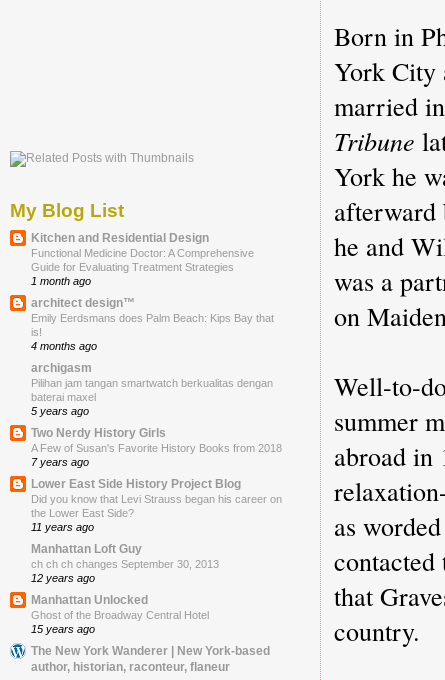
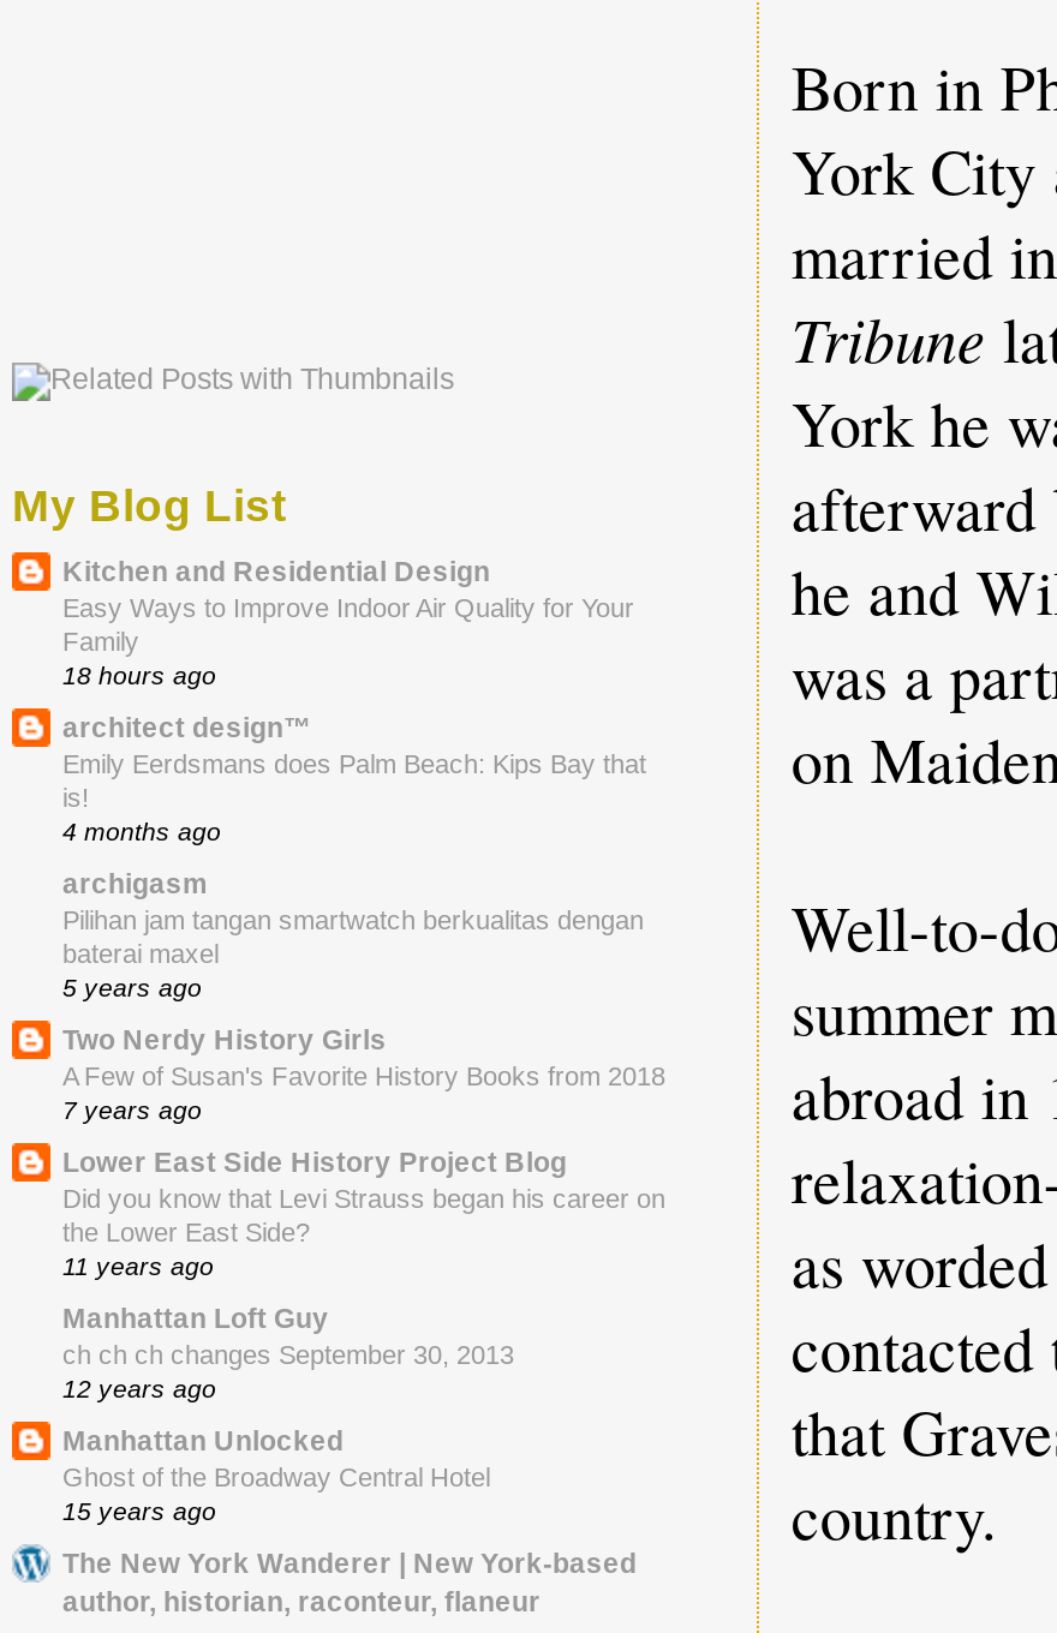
- Functional Medicine Doctor: A Comprehensive
- Guide for Evaluating Treatment Strategies
- 1 month ago
+ Easy Ways to Improve Indoor Air Quality for Your
+ Family
+ 18 hours ago
